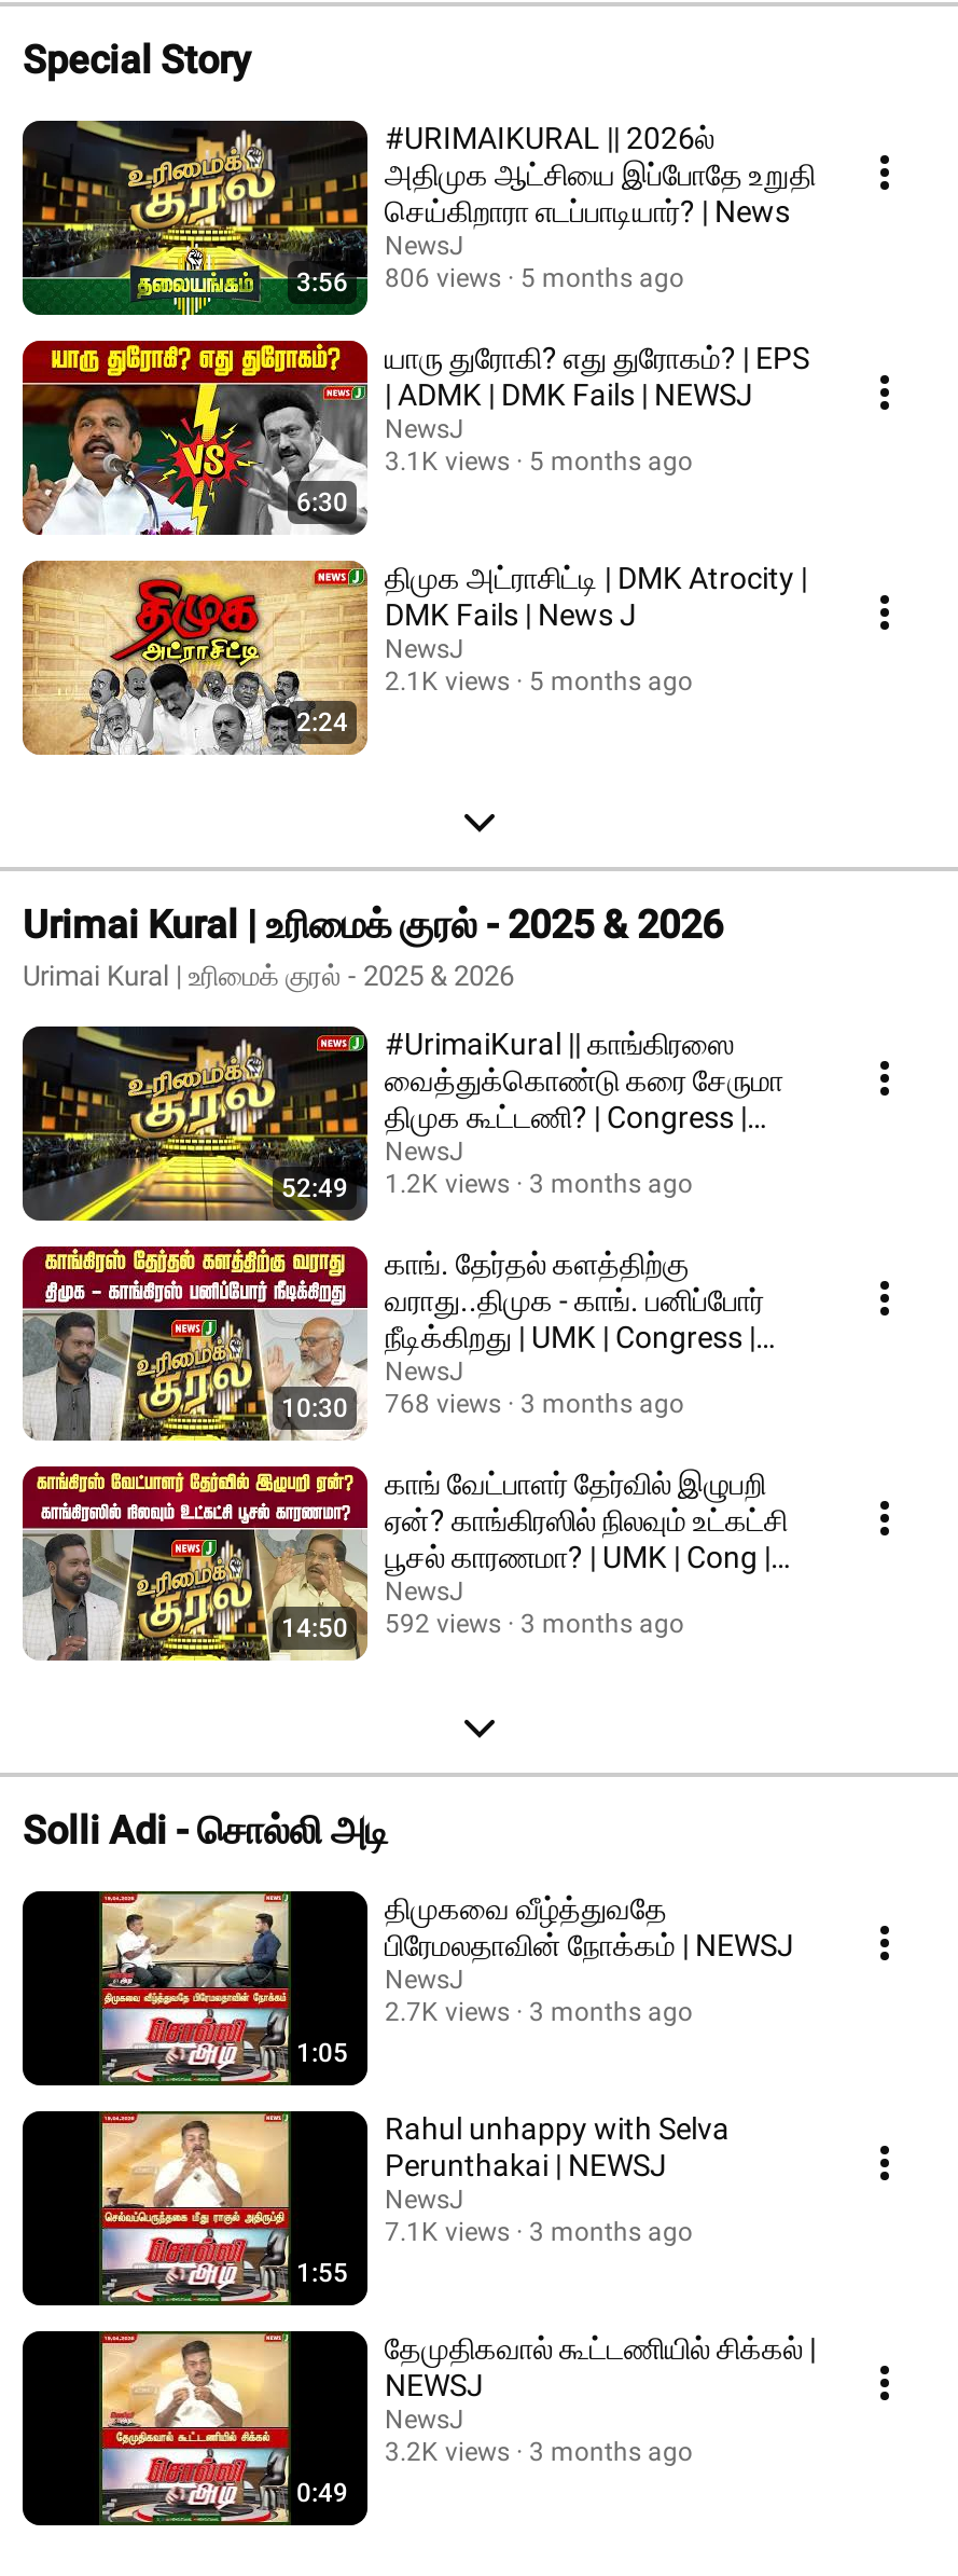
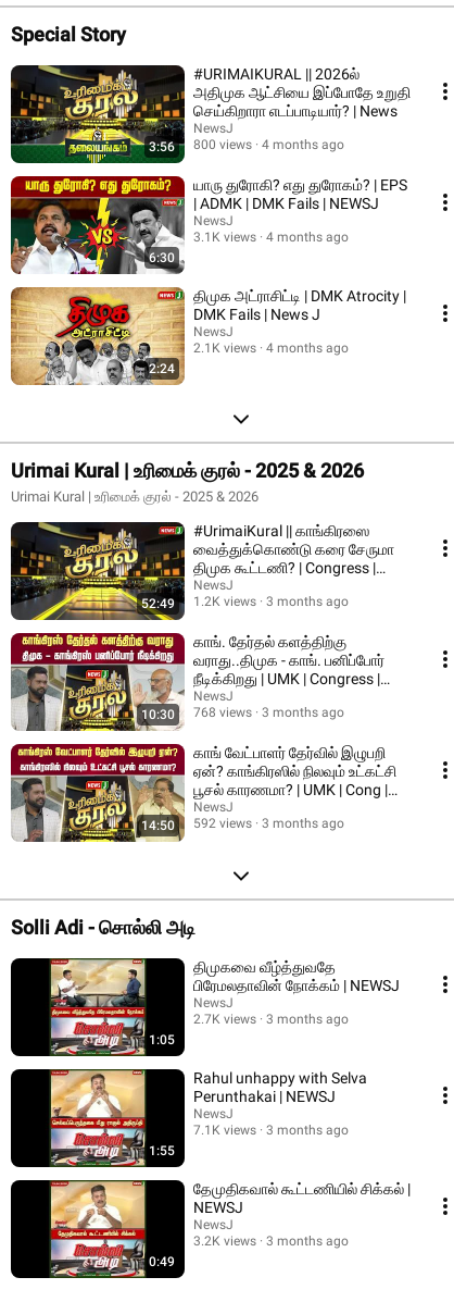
- 806 views
+ 800 views

- 5 months ago
+ 4 months ago

- 3.1K views 5 months ago
+ 3.1K views 4 months ago

- 2.1K views 5 months ago
+ 2.1K views 4 months ago
